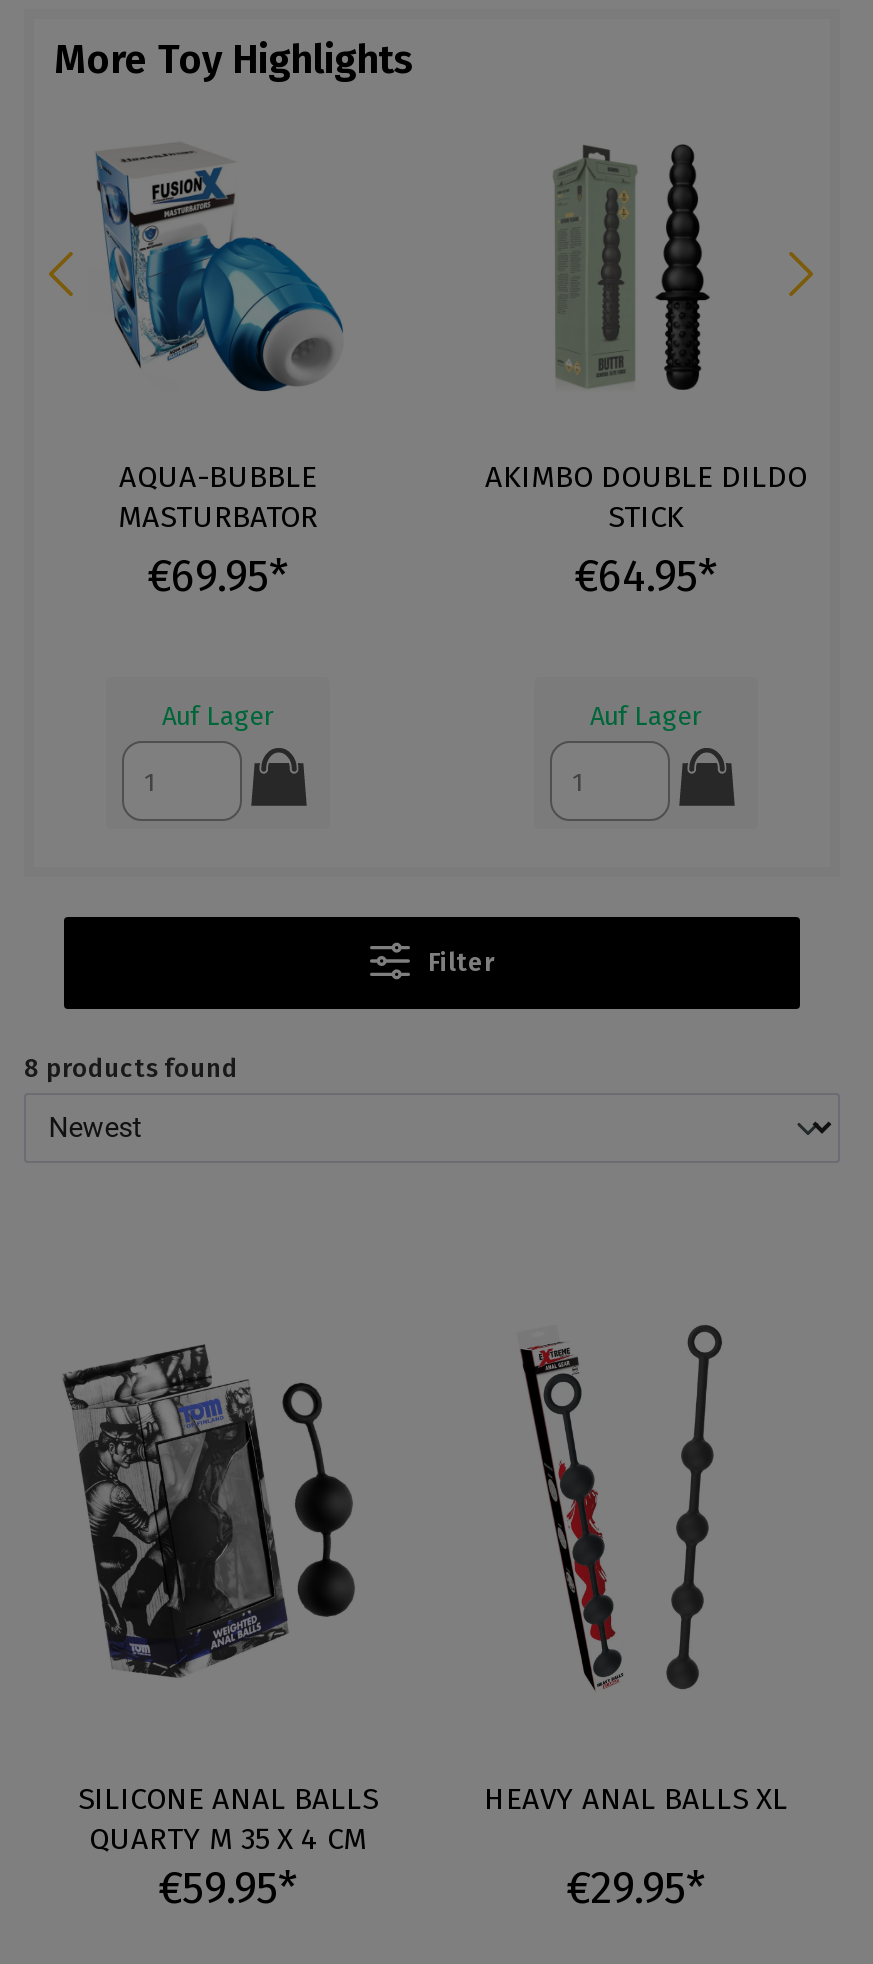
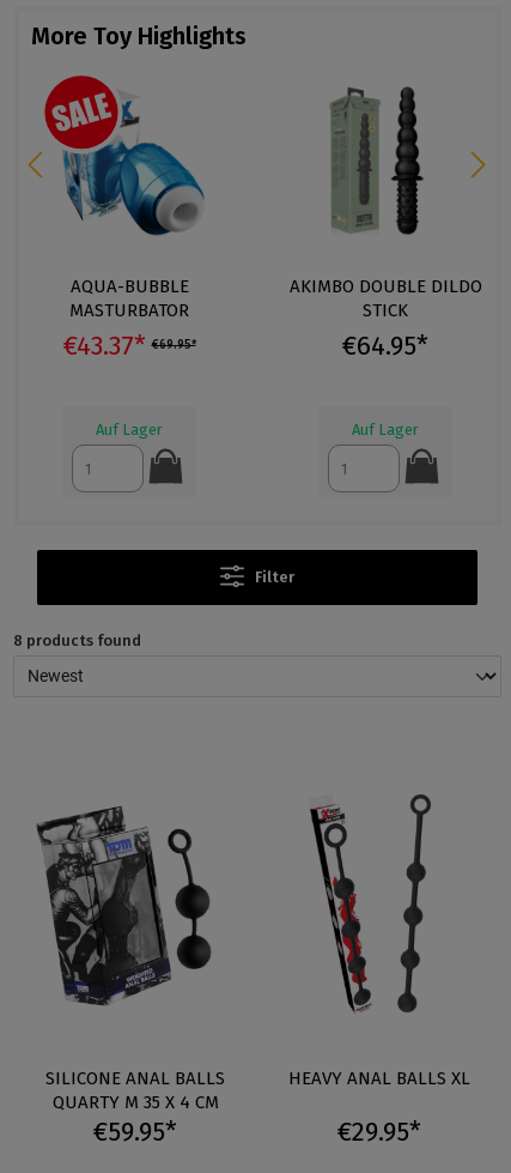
- [image]
+ [image]

- €69.95*
+ €43.37* €69.95*
